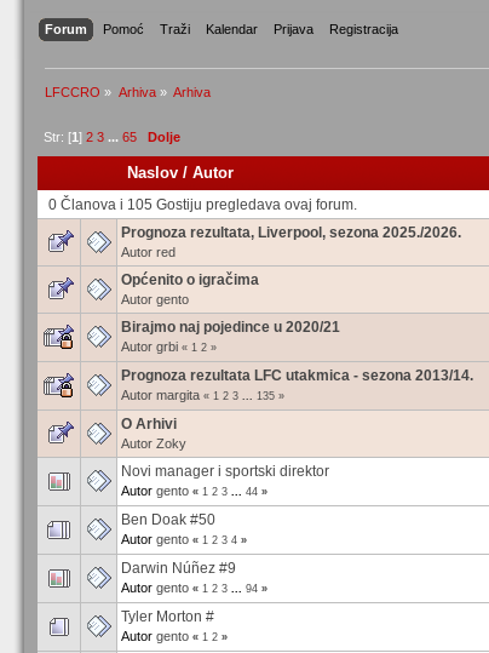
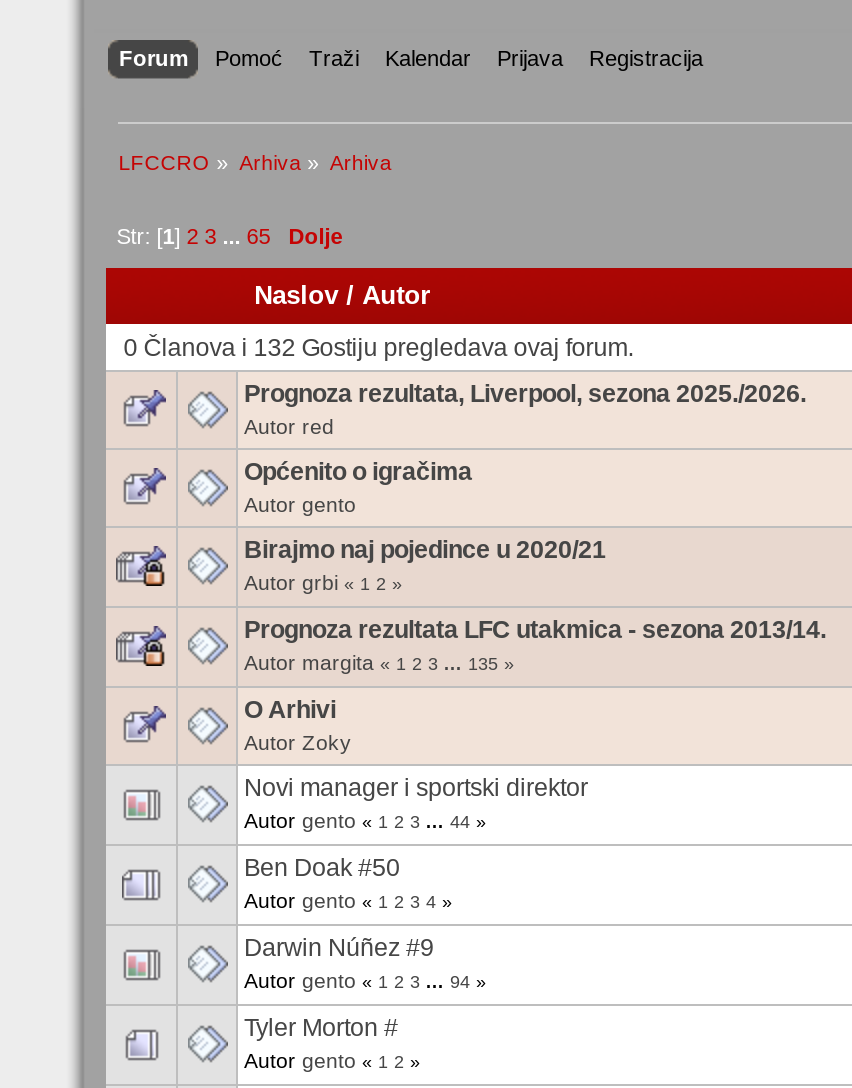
- 0 Članova i 105 Gostiju pregledava ovaj forum.
+ 0 Članova i 132 Gostiju pregledava ovaj forum.
